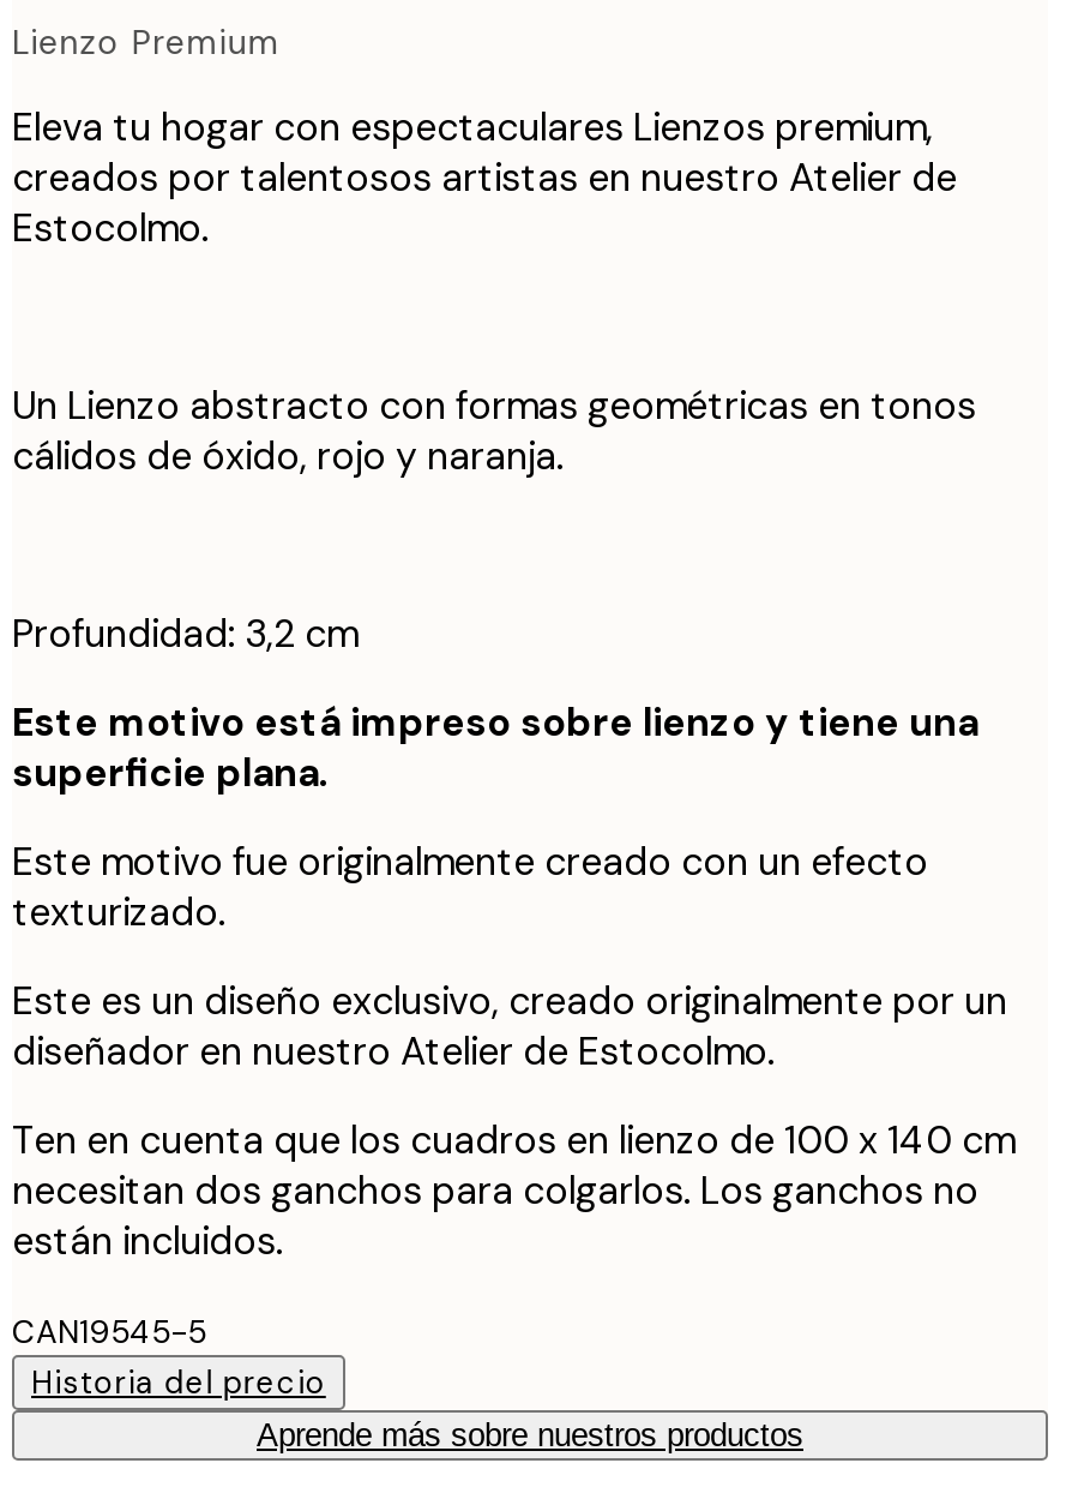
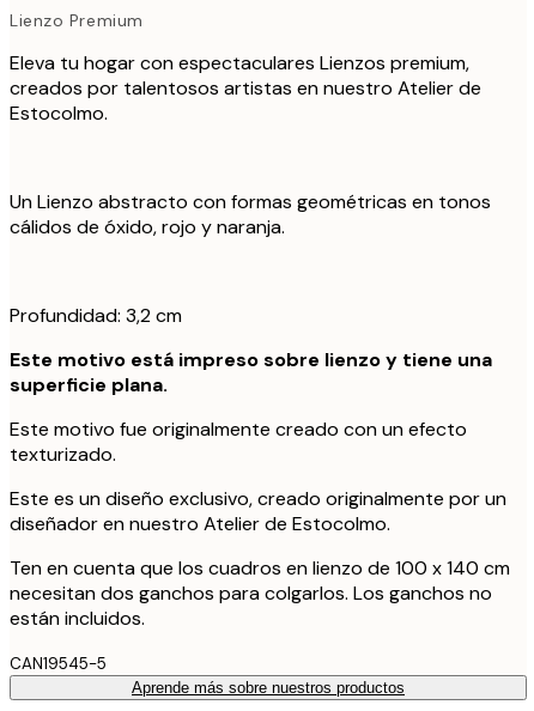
- Historia del precio
